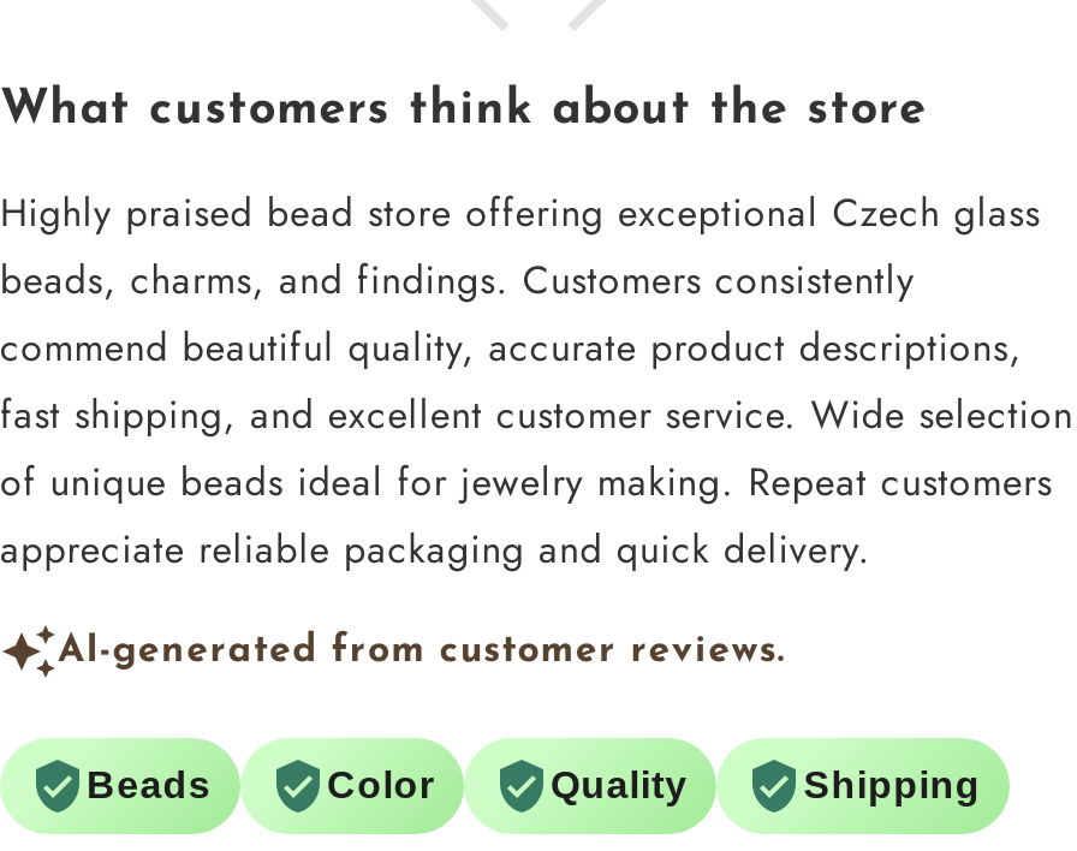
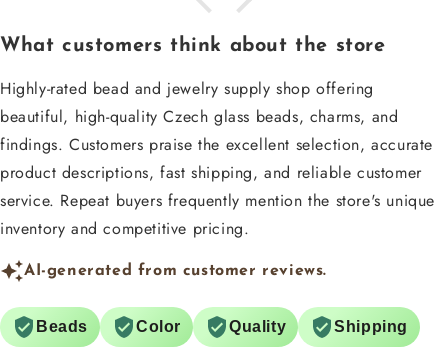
- Highly praised bead store offering exceptional Czech glass
- beads, charms, and findings. Customers consistently
- commend beautiful quality, accurate product descriptions,
- fast shipping, and excellent customer service. Wide selection
- of unique beads ideal for jewelry making. Repeat customers
- appreciate reliable packaging and quick delivery.
+ Highly-rated bead and jewelry supply shop offering
+ beautiful, high-quality Czech glass beads, charms, and
+ findings. Customers praise the excellent selection, accurate
+ product descriptions, fast shipping, and reliable customer
+ service. Repeat buyers frequently mention the store's unique
+ inventory and competitive pricing.
